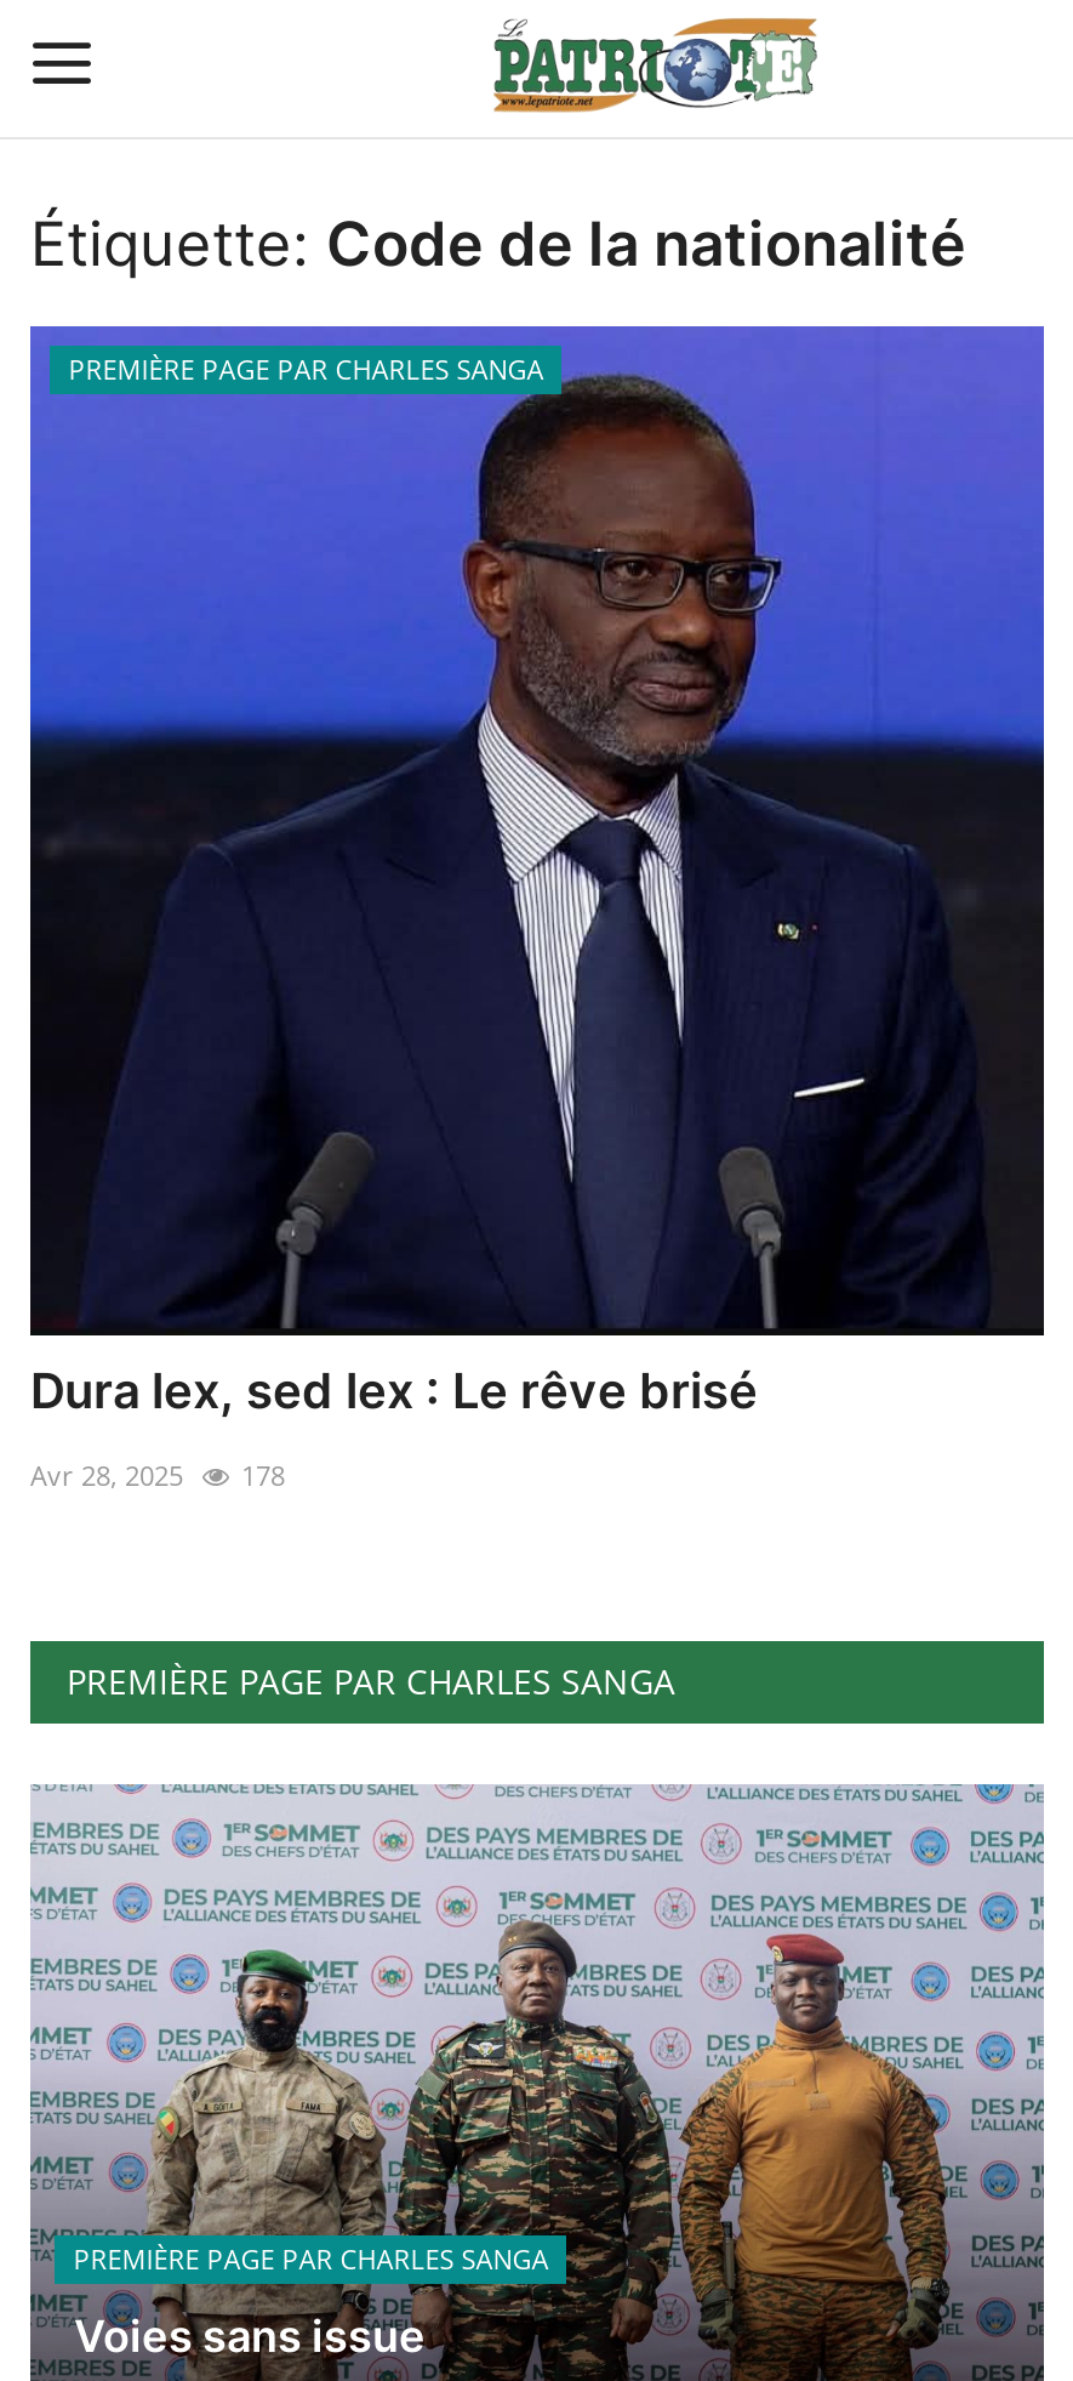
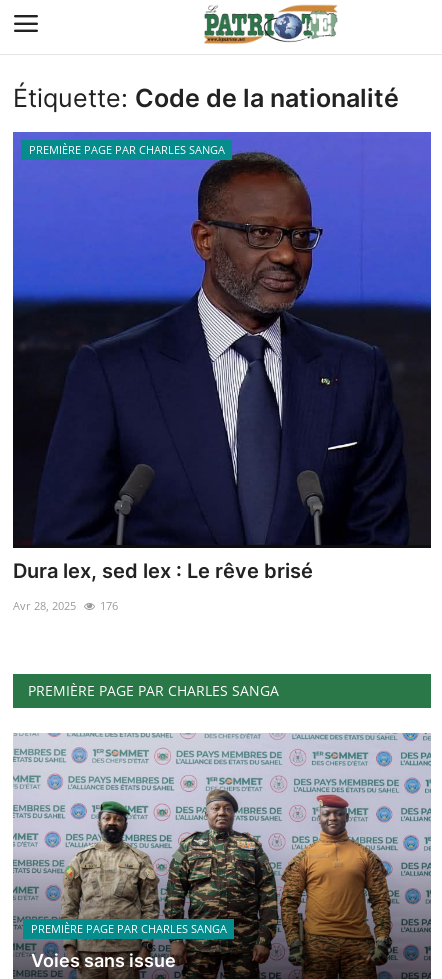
- 178
+ 176
